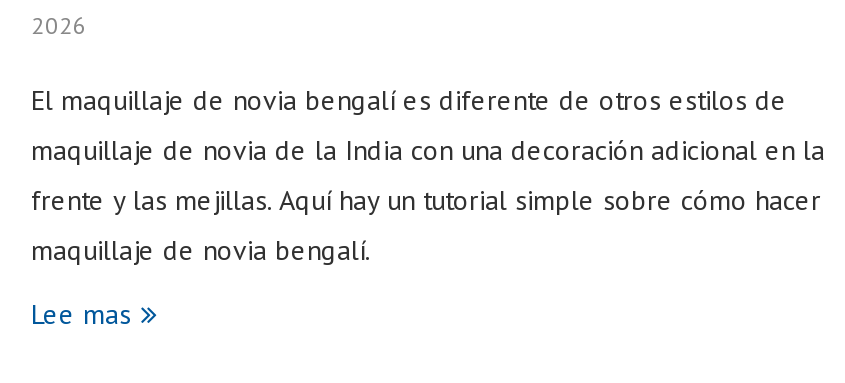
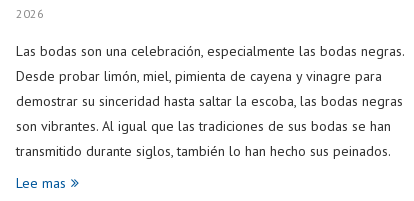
- El maquillaje de novia bengalí es diferente de otros estilos de
- maquillaje de novia de la India con una decoración adicional en la
- frente y las mejillas. Aquí hay un tutorial simple sobre cómo hacer
- maquillaje de novia bengalí.
+ Las bodas son una celebración, especialmente las bodas negras.
+ Desde probar limón, miel, pimienta de cayena y vinagre para
+ demostrar su sinceridad hasta saltar la escoba, las bodas negras
+ son vibrantes. Al igual que las tradiciones de sus bodas se han
+ transmitido durante siglos, también lo han hecho sus peinados.
